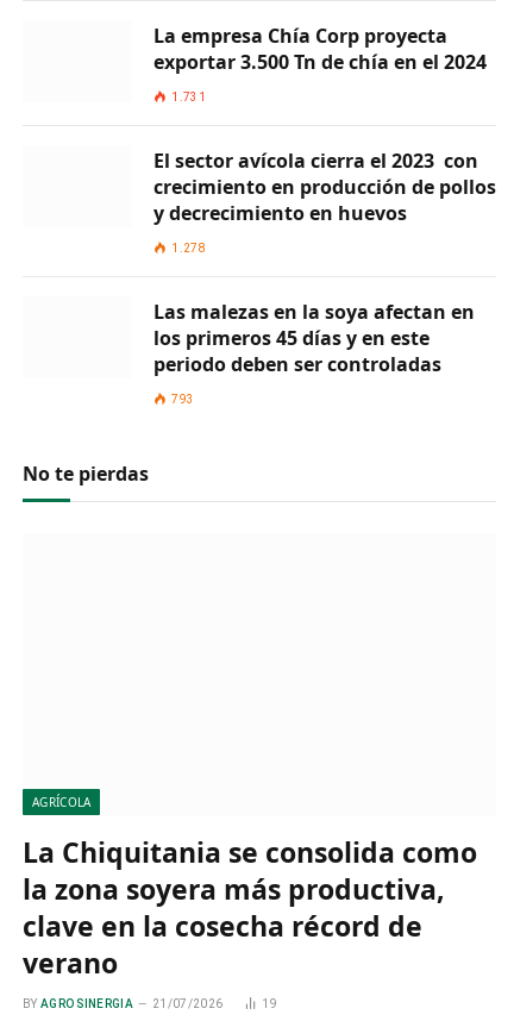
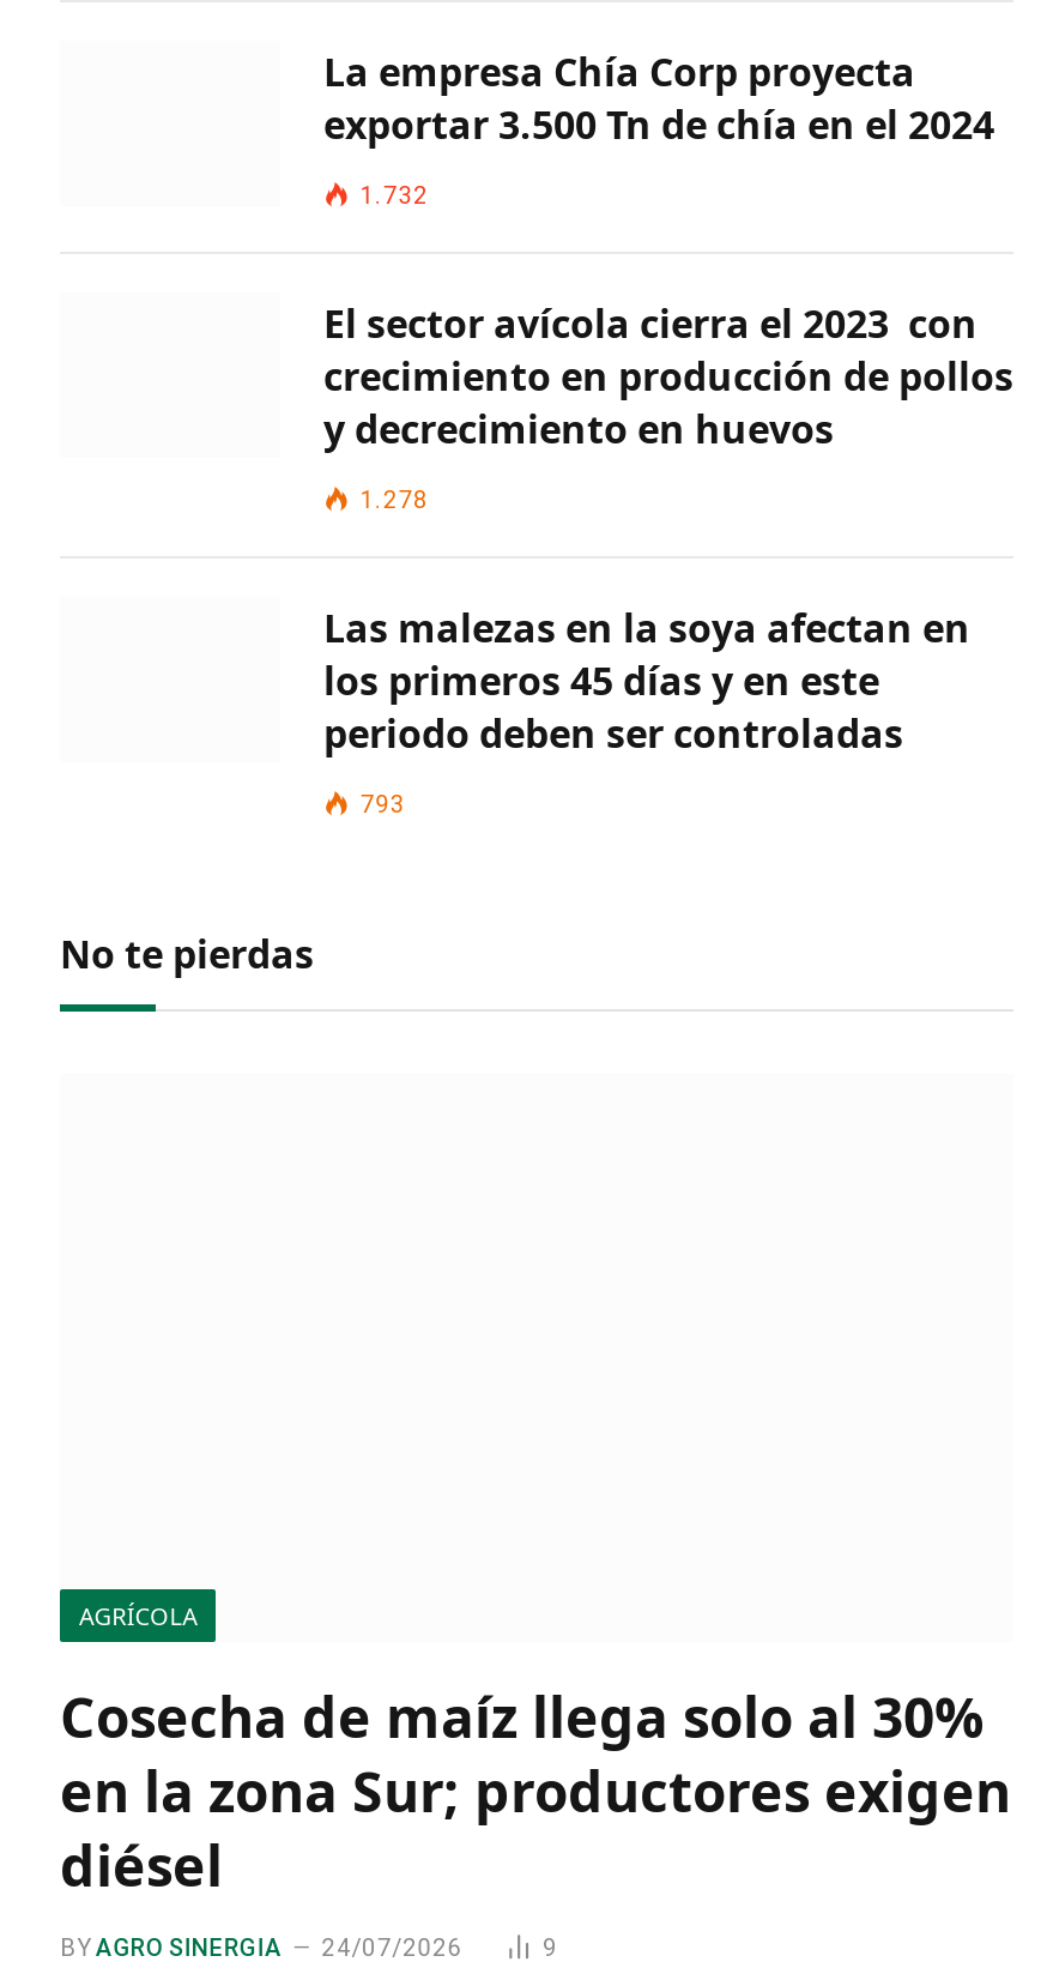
- 1.731
+ 1.732

- La Chiquitania se consolida como
- la zona soyera más productiva,
- clave en la cosecha récord de
- verano
+ Cosecha de maíz llega solo al 30%
+ en la zona Sur; productores exigen
+ diésel

- 21/07/2026
- 19
+ 24/07/2026
+ 9
